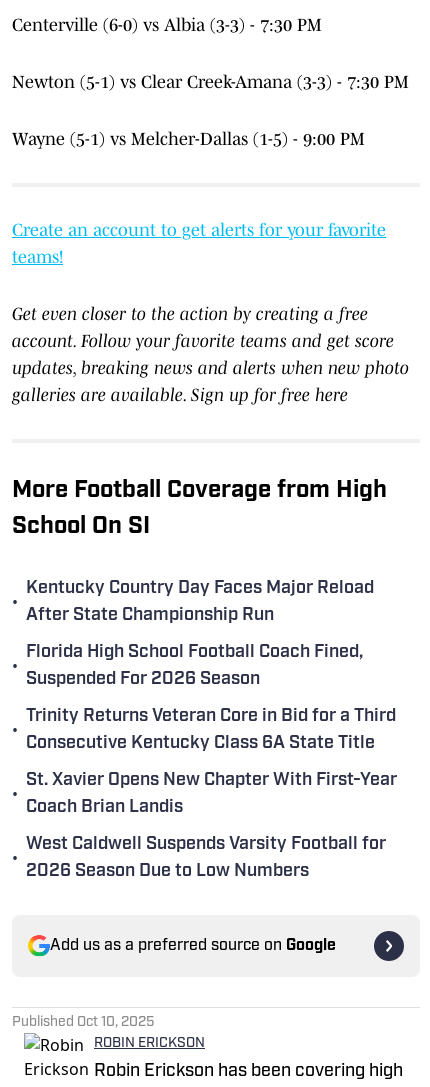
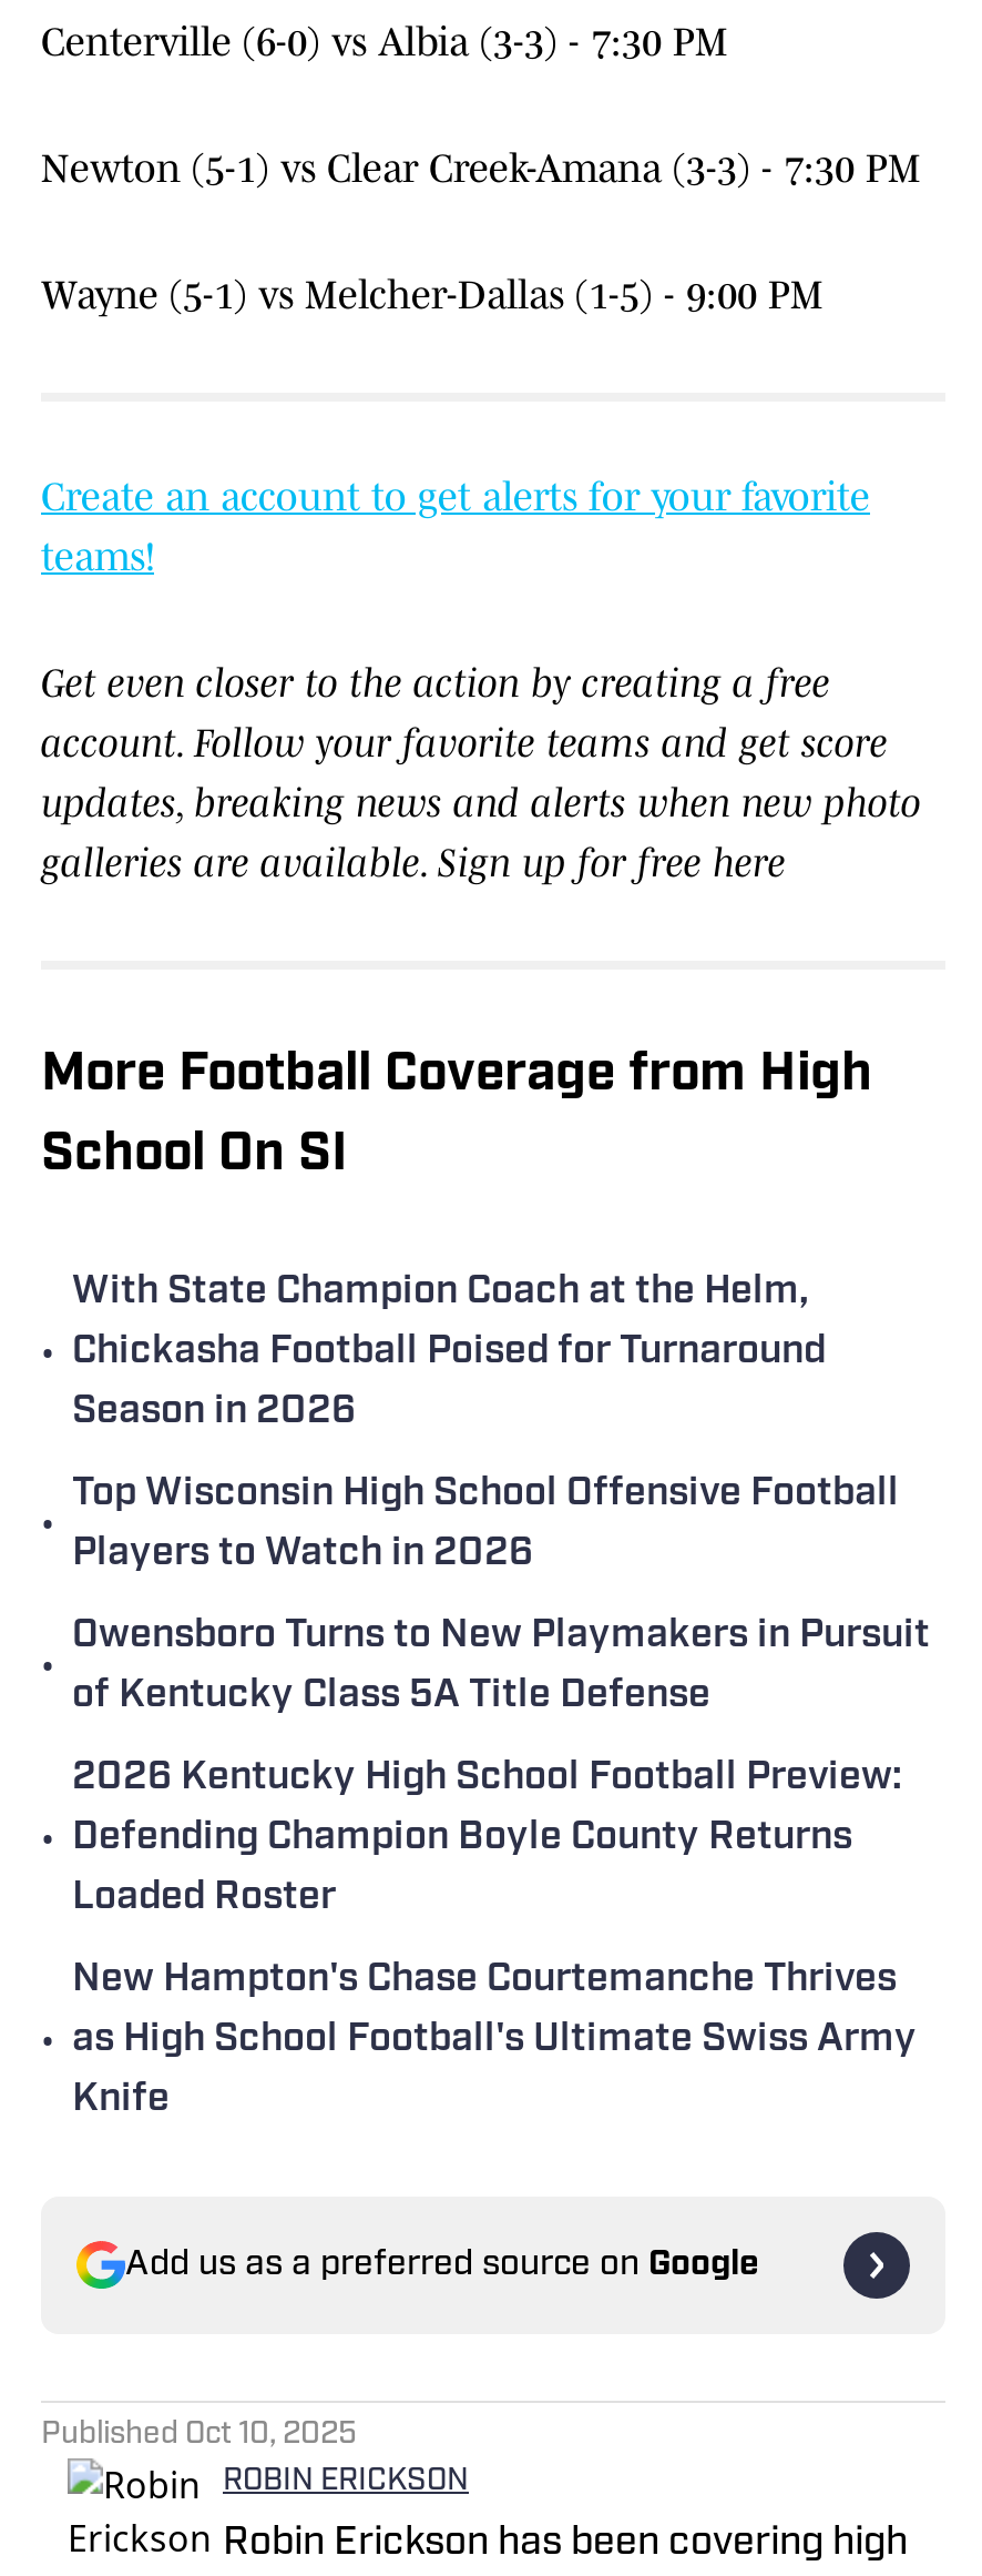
- Kentucky Country Day Faces Major Reload
- After State Championship Run
+ With State Champion Coach at the Helm,
+ Chickasha Football Poised for Turnaround
+ Season in 2026

- Florida High School Football Coach Fined,
- Suspended For 2026 Season
+ Top Wisconsin High School Offensive Football
+ Players to Watch in 2026

- Trinity Returns Veteran Core in Bid for a Third
- Consecutive Kentucky Class 6A State Title
+ Owensboro Turns to New Playmakers in Pursuit
+ of Kentucky Class 5A Title Defense

- St. Xavier Opens New Chapter With First-Year
- Coach Brian Landis
+ 2026 Kentucky High School Football Preview:
+ Defending Champion Boyle County Returns
+ Loaded Roster

- West Caldwell Suspends Varsity Football for
- 2026 Season Due to Low Numbers
+ New Hampton's Chase Courtemanche Thrives
+ as High School Football's Ultimate Swiss Army
+ Knife
